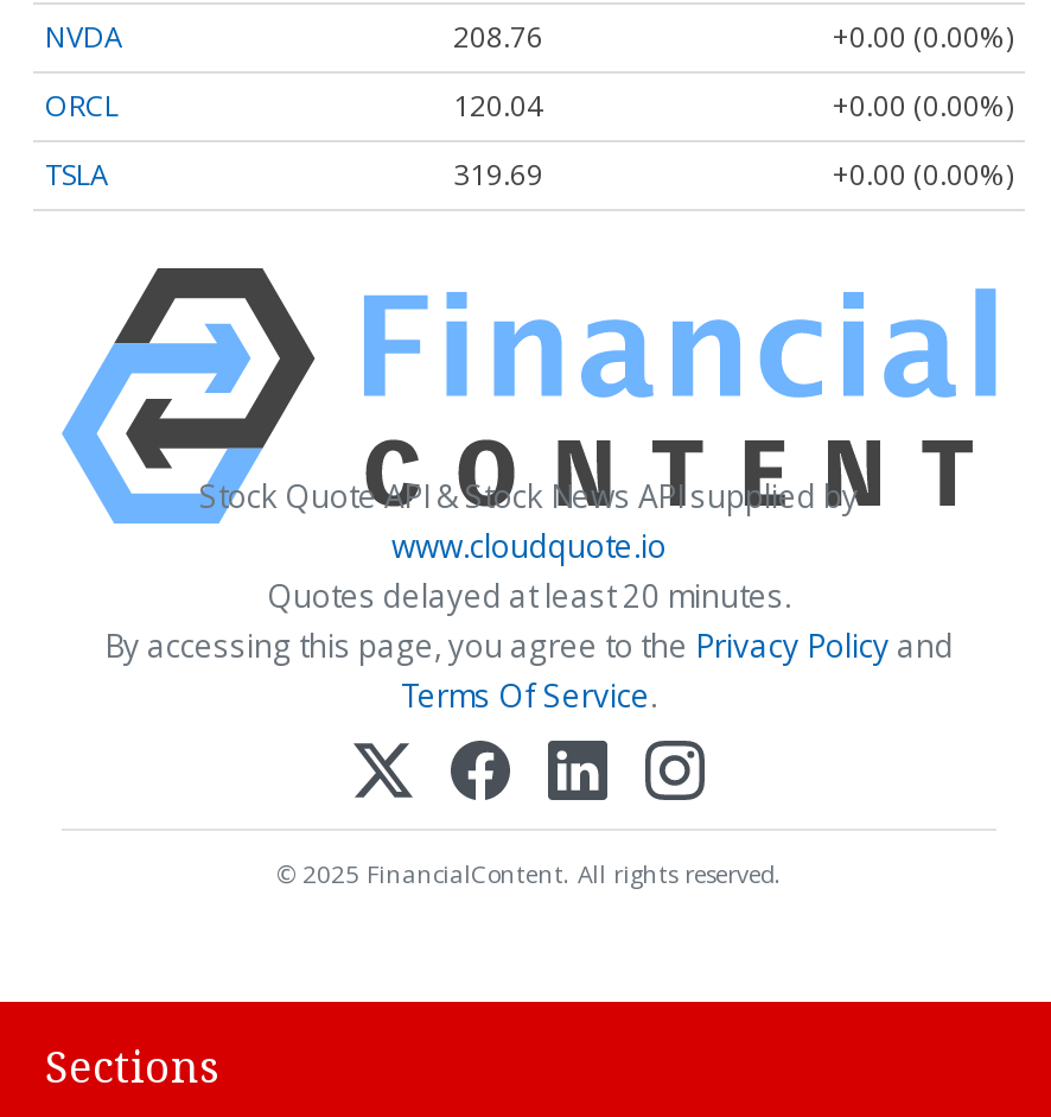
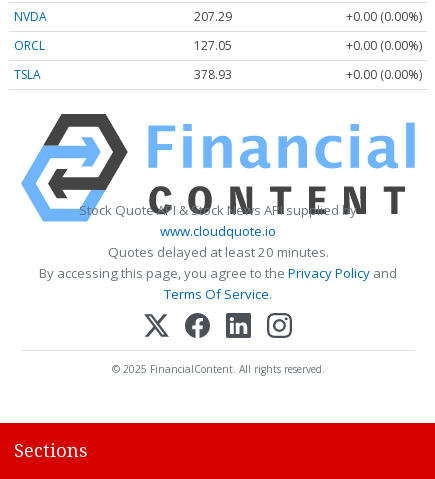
- 208.76
+ 207.29

- 120.04
+ 127.05

- 319.69
+ 378.93
